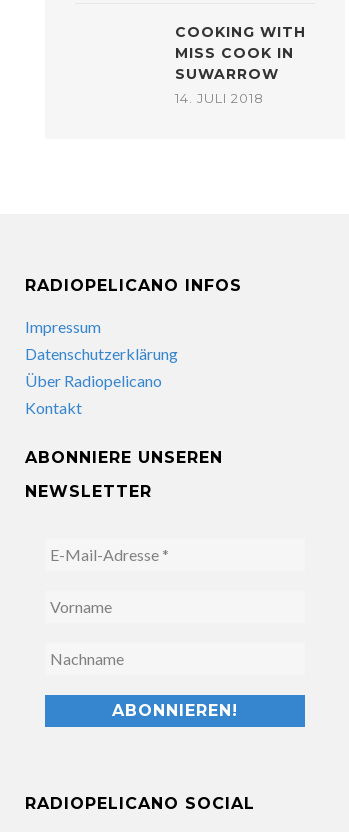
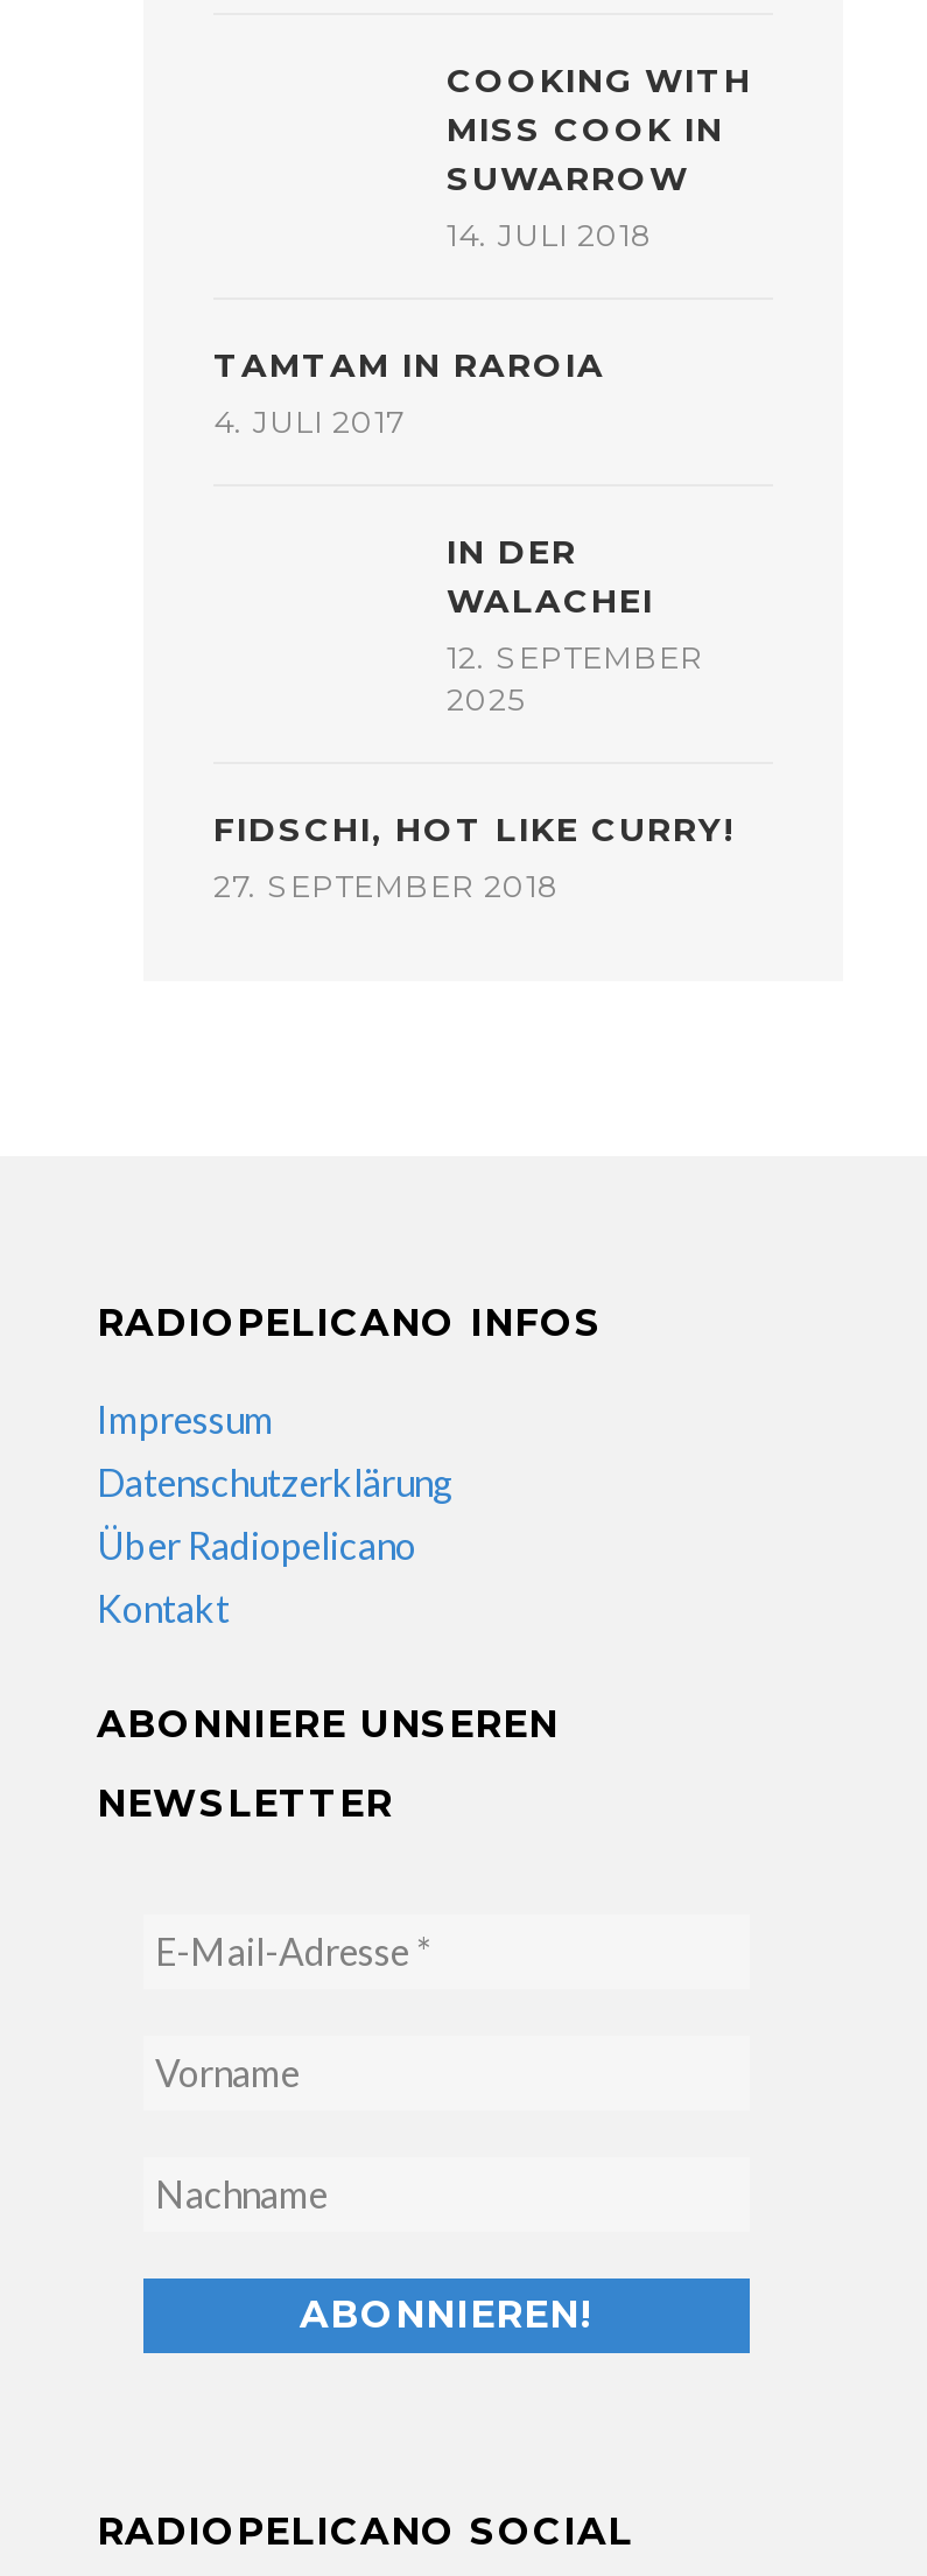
+ TAMTAM IN RAROIA
+ 4. JULI 2017
+ IN DER
+ WALACHEI
+ 12. SEPTEMBER
+ 2025
+ FIDSCHI, HOT LIKE CURRY!
+ 27. SEPTEMBER 2018
